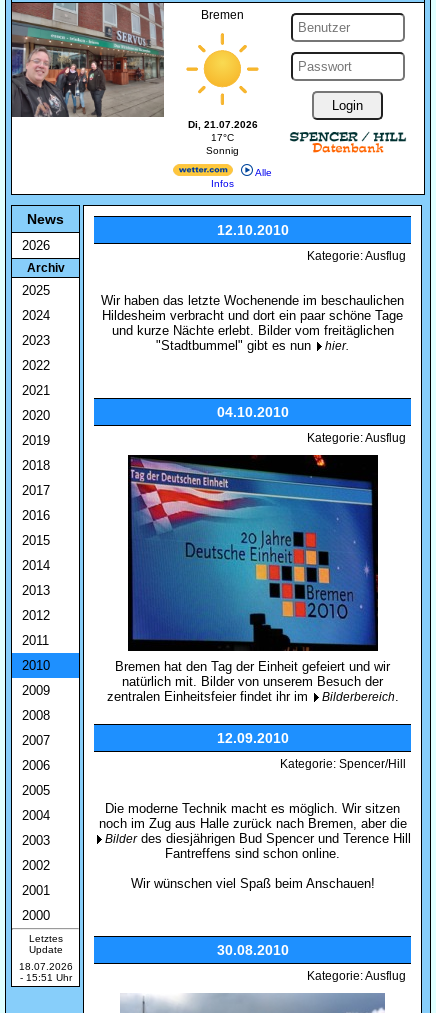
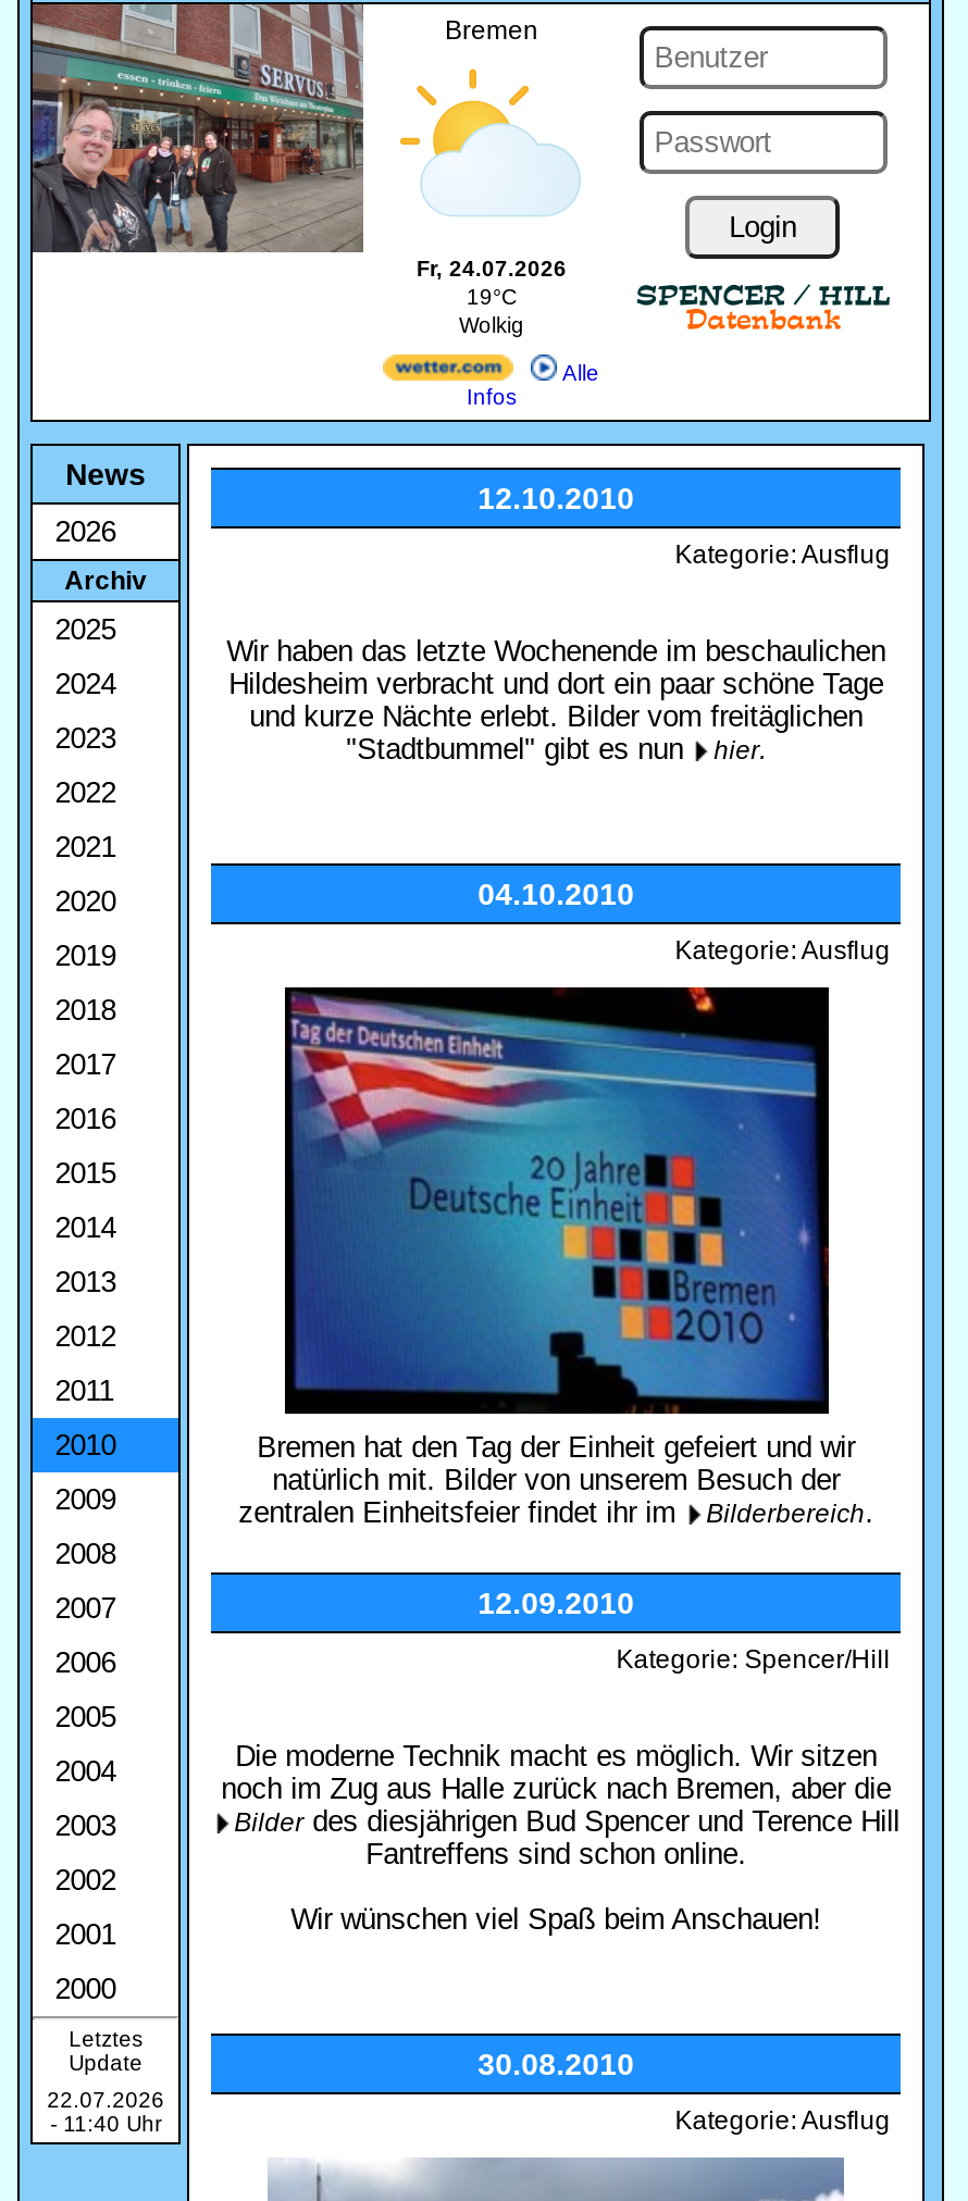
- [image]
- Di, 21.07.2026
- 17°C
- Sonnig
+ [image]
+ Fr, 24.07.2026
+ 19°C
+ Wolkig

- 18.07.2026
+ 22.07.2026

- - 15:51 Uhr
+ - 11:40 Uhr
